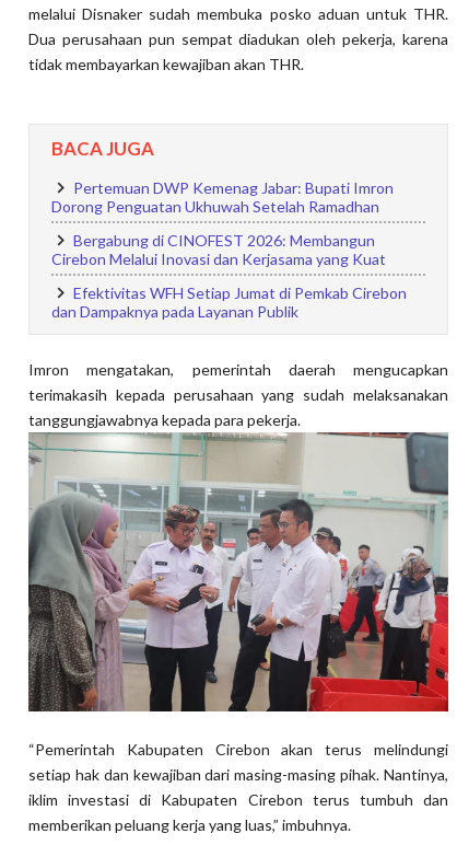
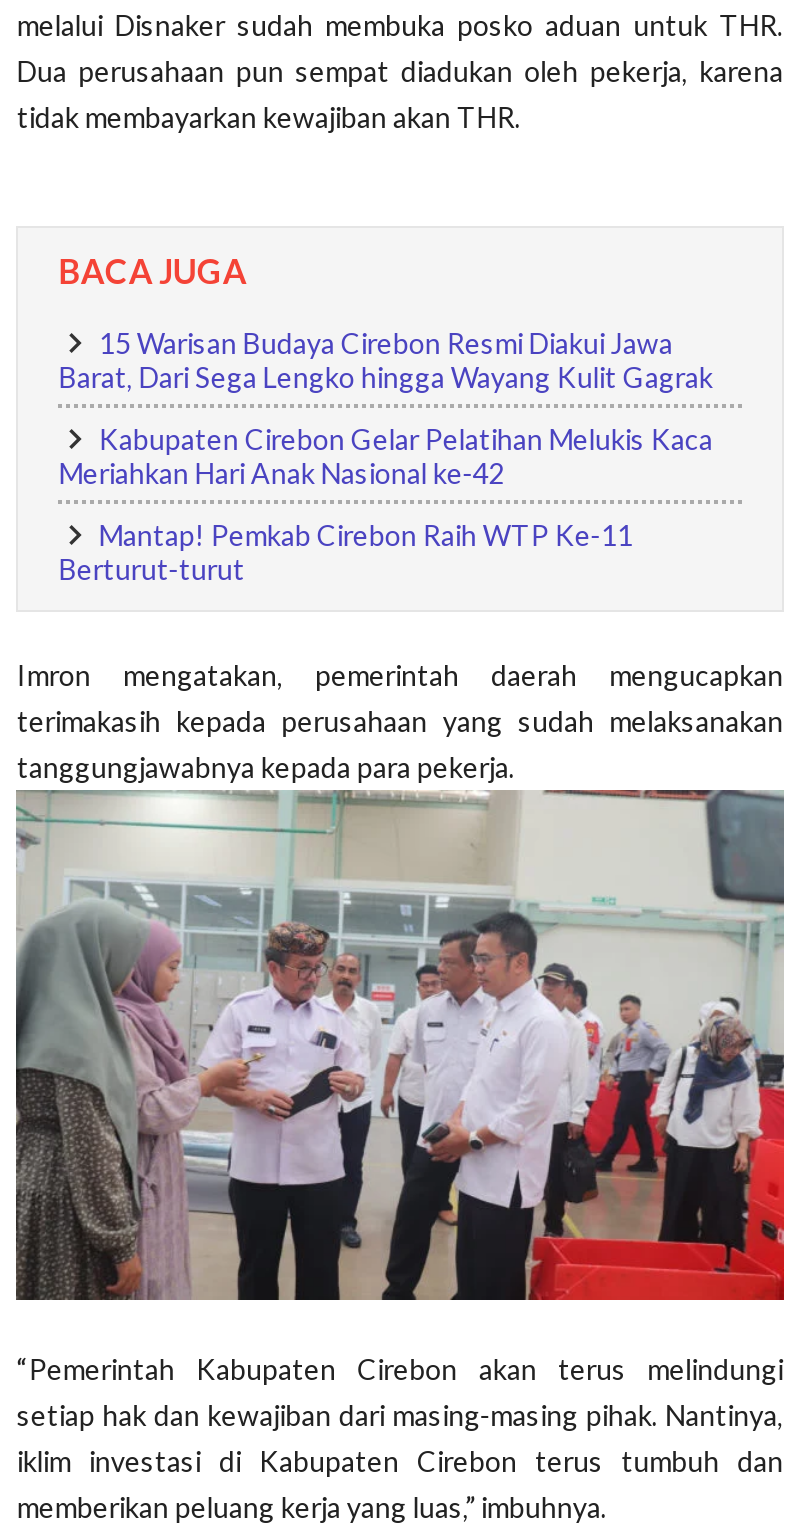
- Pertemuan DWP Kemenag Jabar: Bupati Imron
- Dorong Penguatan Ukhuwah Setelah Ramadhan
+ 15 Warisan Budaya Cirebon Resmi Diakui Jawa
+ Barat, Dari Sega Lengko hingga Wayang Kulit Gagrak

- Bergabung di CINOFEST 2026: Membangun
- Cirebon Melalui Inovasi dan Kerjasama yang Kuat
+ Kabupaten Cirebon Gelar Pelatihan Melukis Kaca
+ Meriahkan Hari Anak Nasional ke-42

- Efektivitas WFH Setiap Jumat di Pemkab Cirebon
- dan Dampaknya pada Layanan Publik
+ Mantap! Pemkab Cirebon Raih WTP Ke-11
+ Berturut-turut
